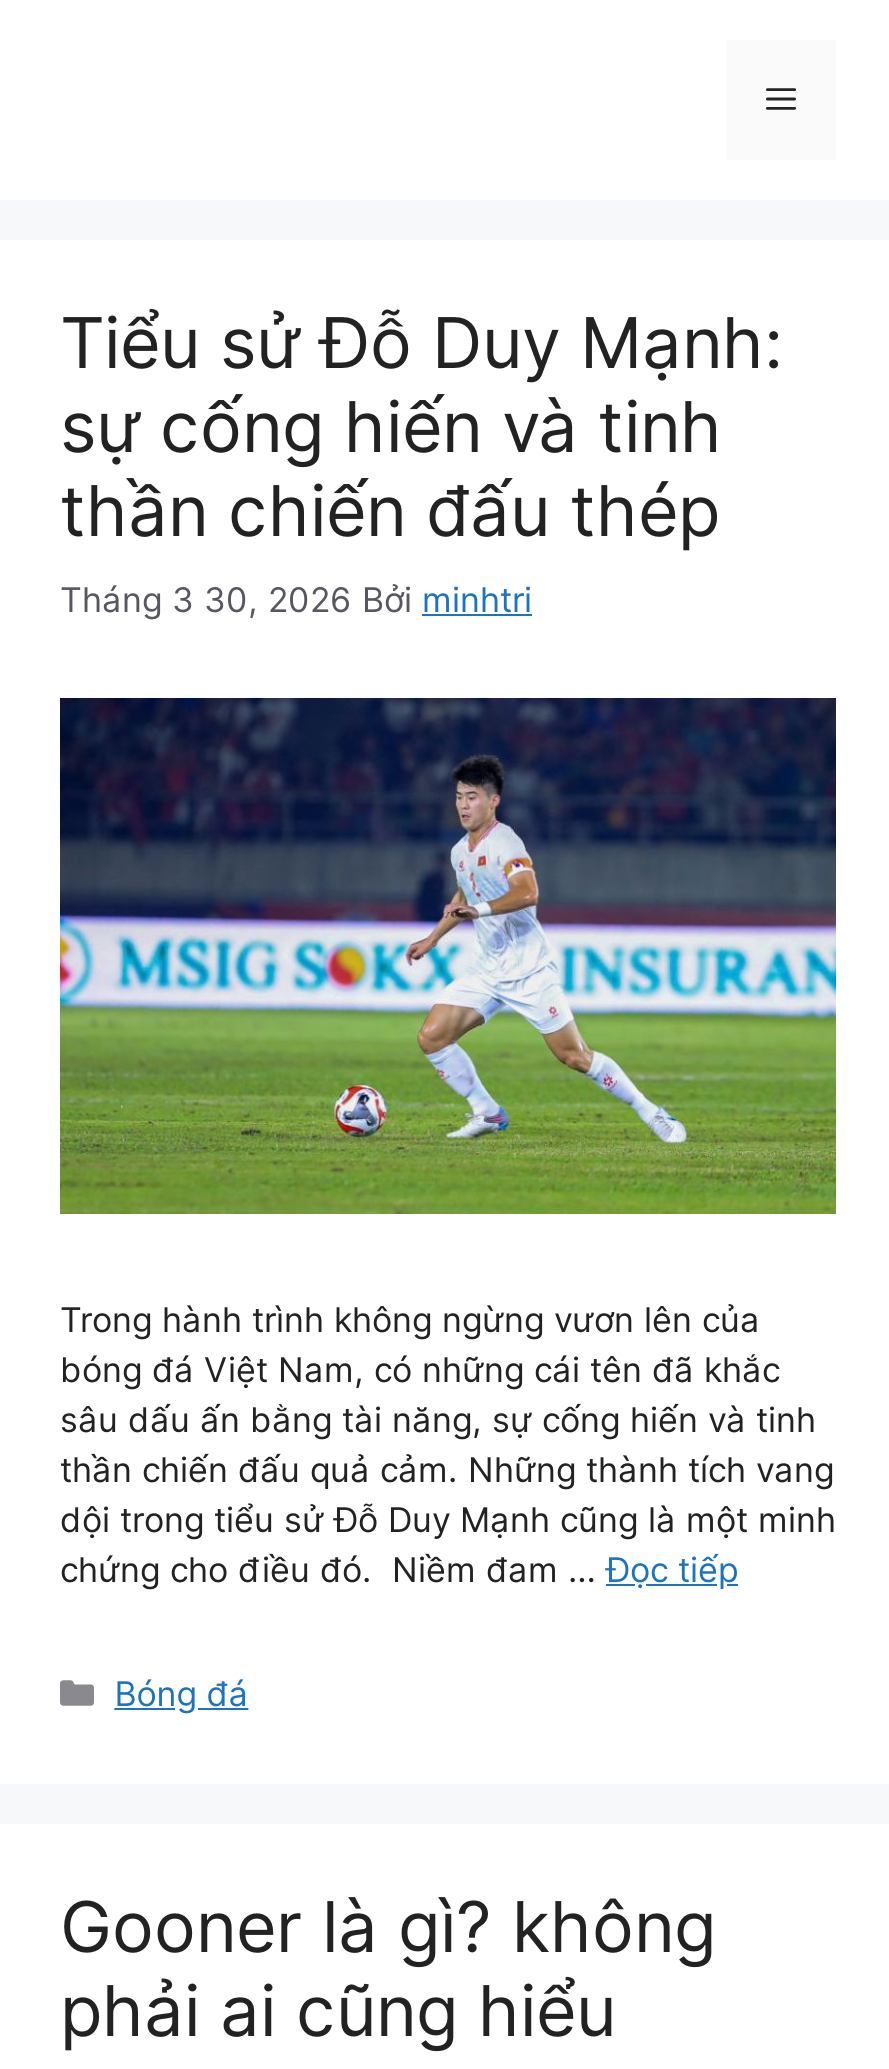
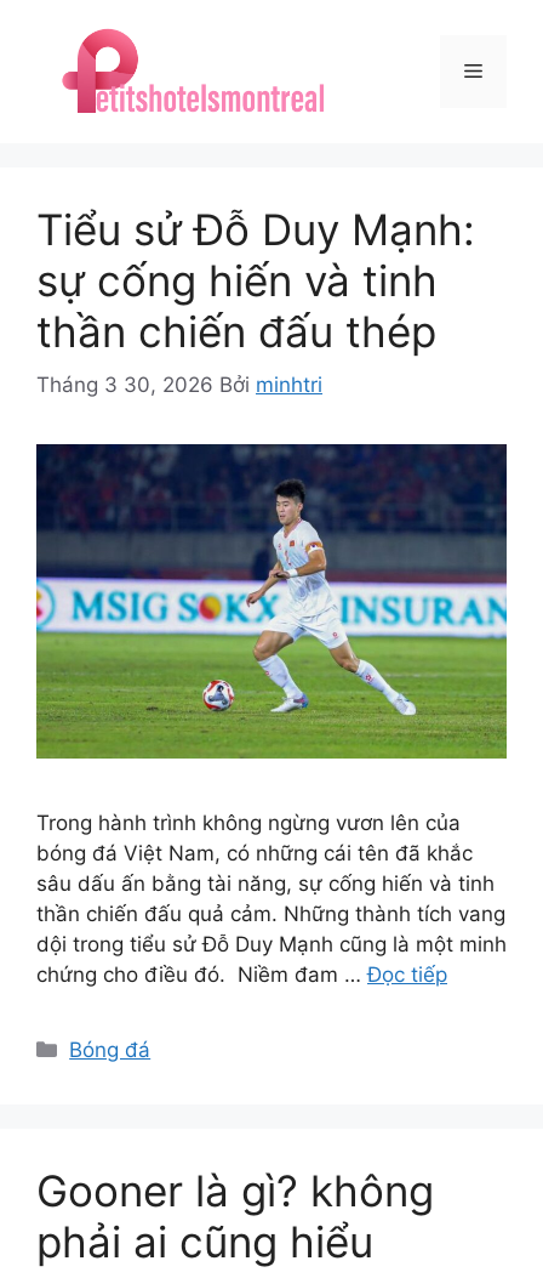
+ [image]
